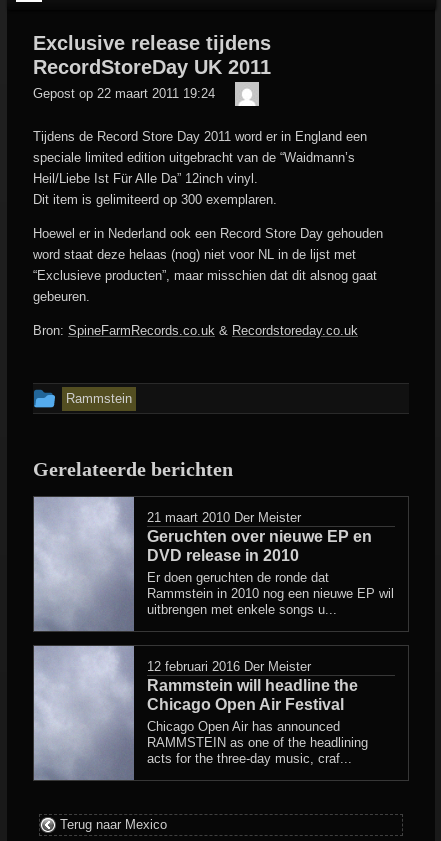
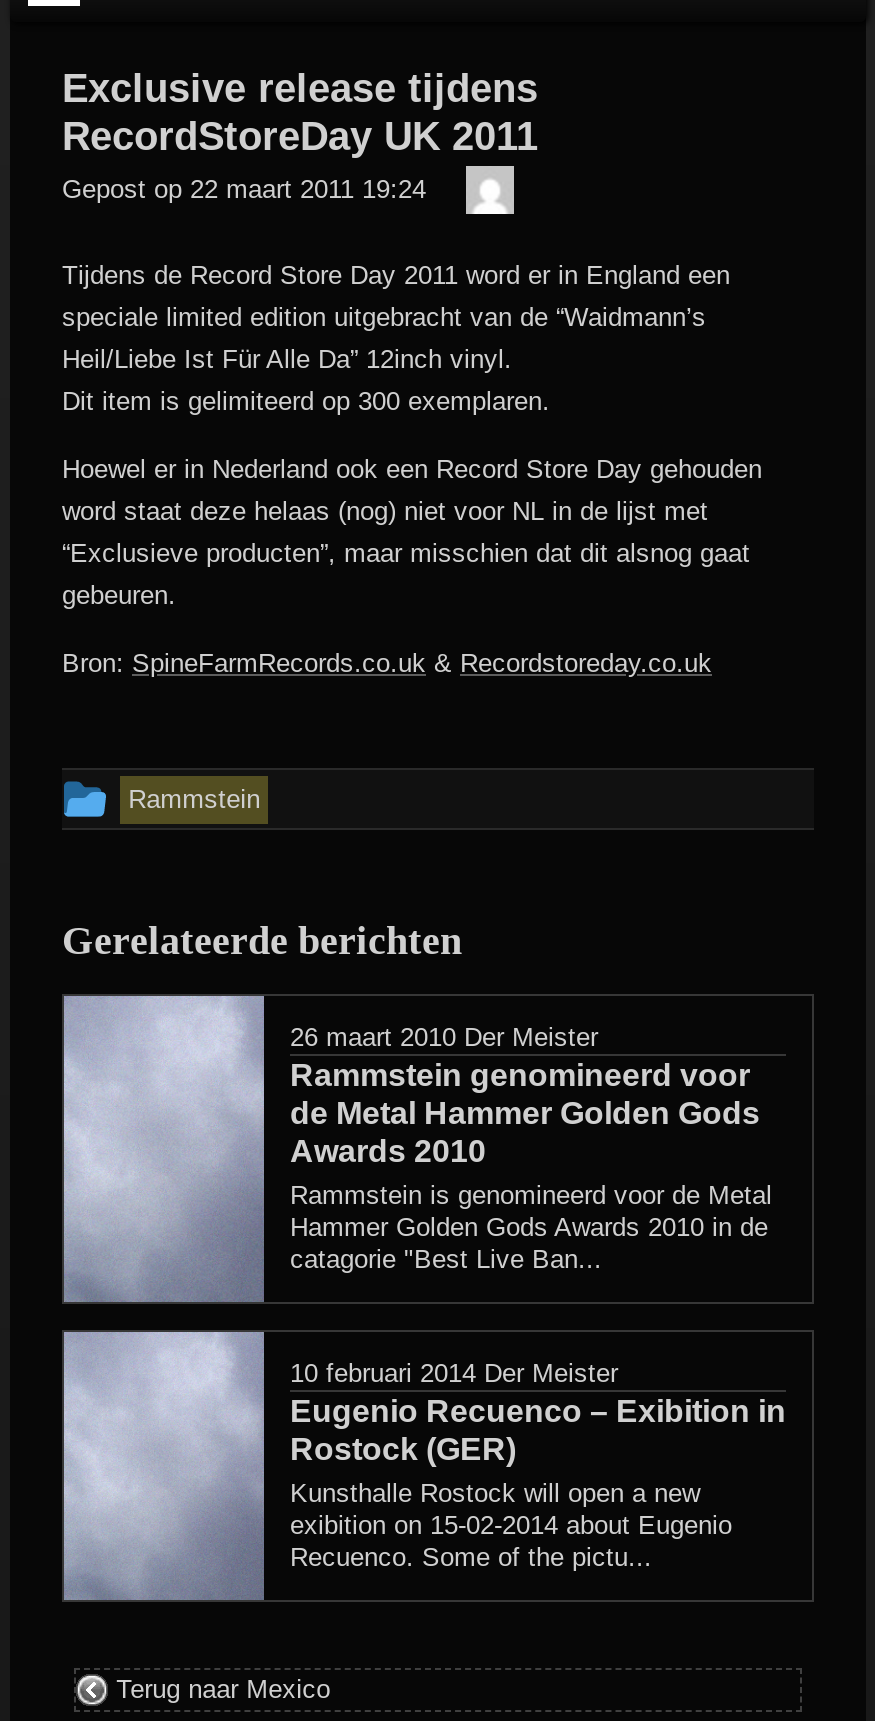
- 21 maart 2010 Der Meister
- Geruchten over nieuwe EP en
- DVD release in 2010
- Er doen geruchten de ronde dat
- Rammstein in 2010 nog een nieuwe EP wil
- uitbrengen met enkele songs u...
+ 26 maart 2010 Der Meister
+ Rammstein genomineerd voor
+ de Metal Hammer Golden Gods
+ Awards 2010
+ Rammstein is genomineerd voor de Metal
+ Hammer Golden Gods Awards 2010 in de
+ catagorie "Best Live Ban...

- 12 februari 2016 Der Meister
- Rammstein will headline the
- Chicago Open Air Festival
- Chicago Open Air has announced
- RAMMSTEIN as one of the headlining
- acts for the three-day music, craf...
+ 10 februari 2014 Der Meister
+ Eugenio Recuenco – Exibition in
+ Rostock (GER)
+ Kunsthalle Rostock will open a new
+ exibition on 15-02-2014 about Eugenio
+ Recuenco. Some of the pictu...
